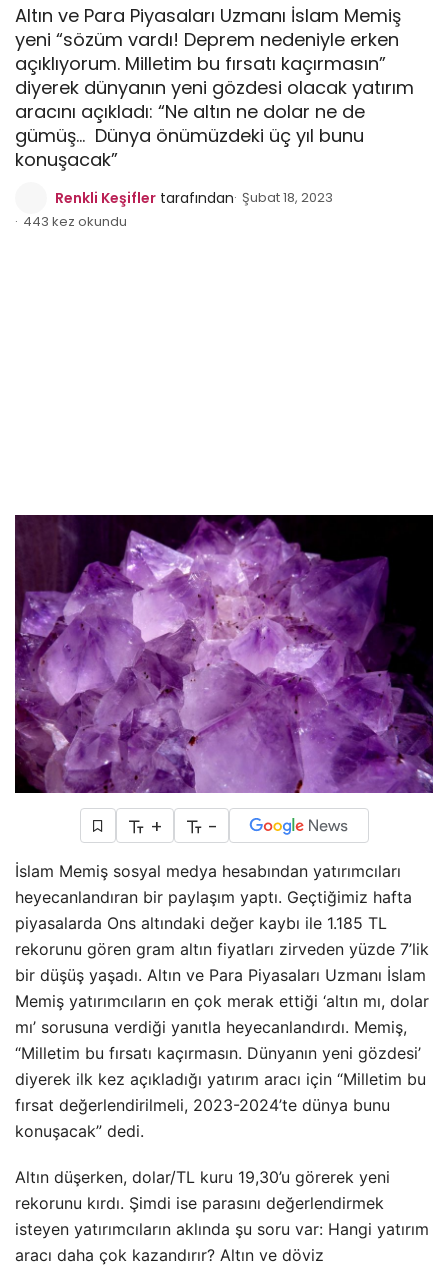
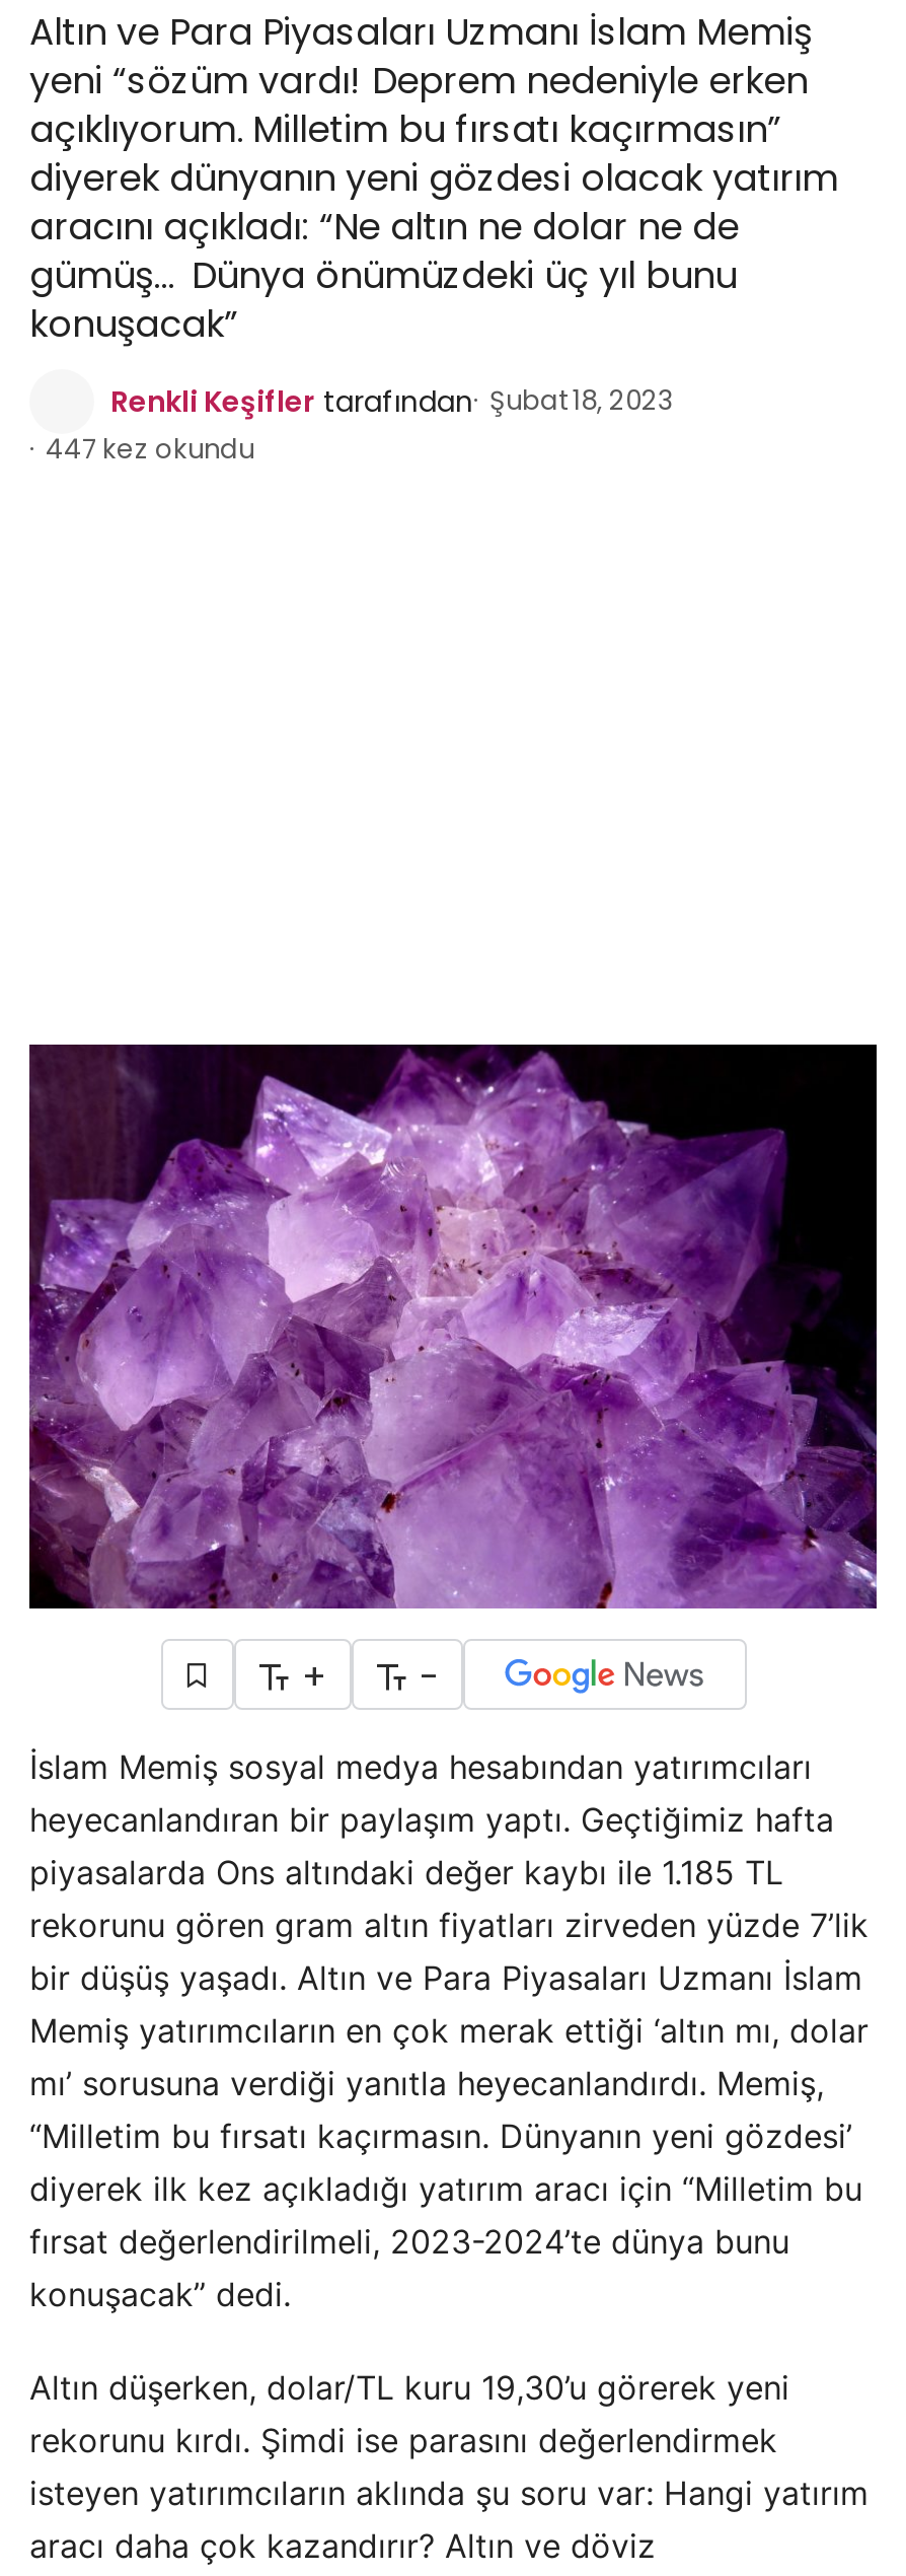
- 443 kez okundu
+ 447 kez okundu
